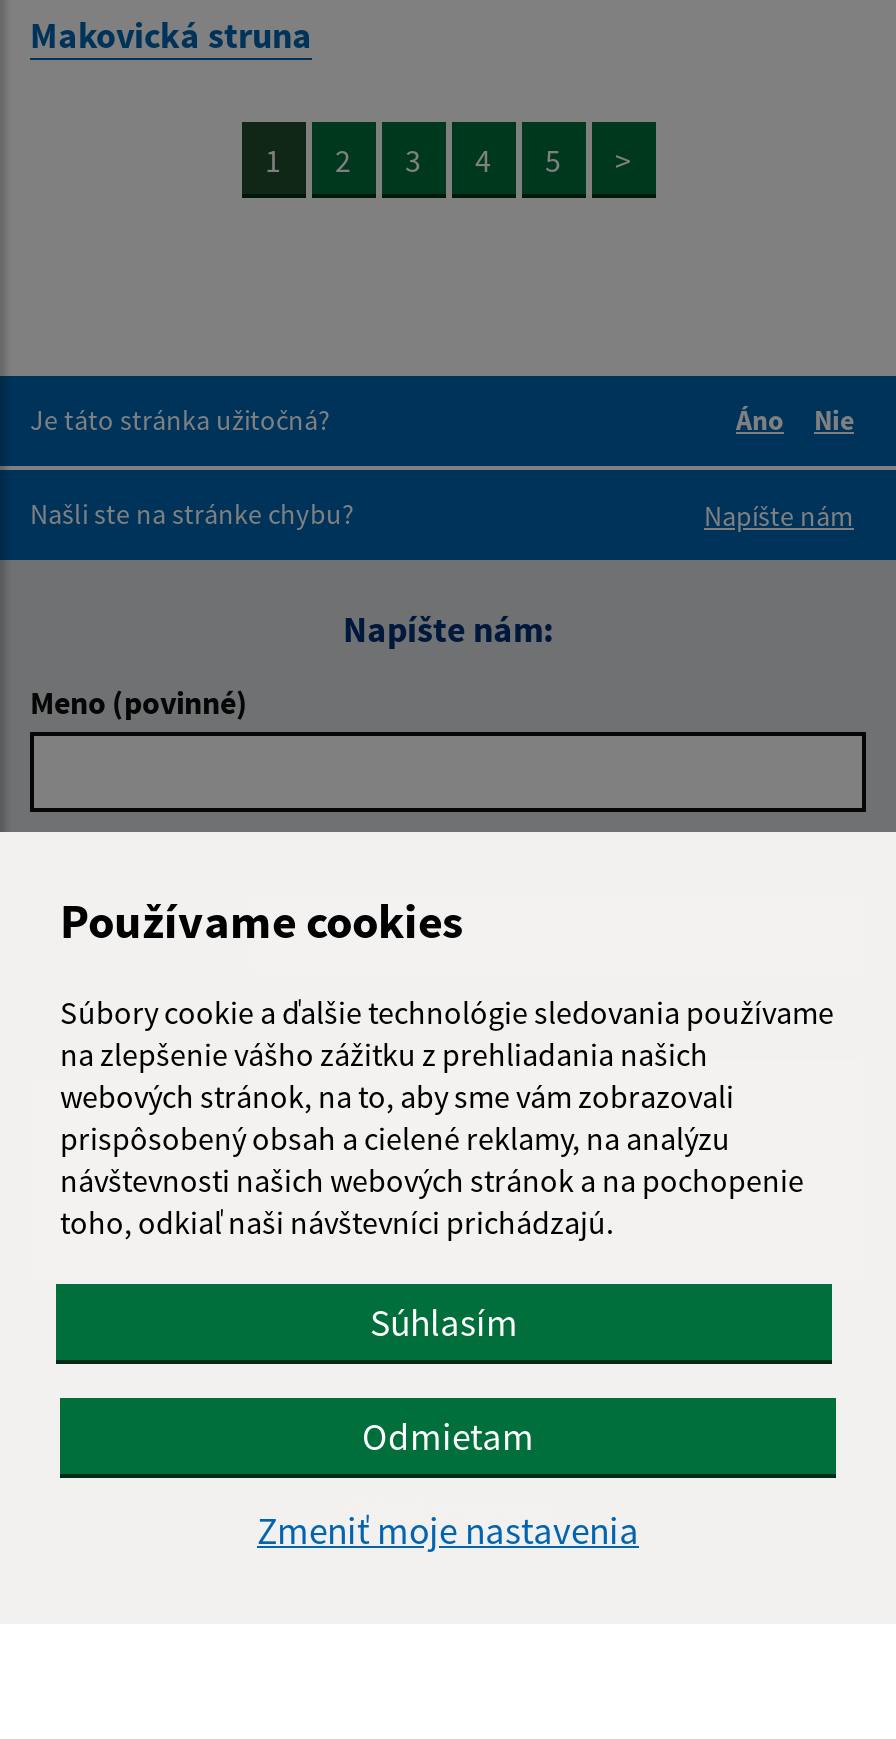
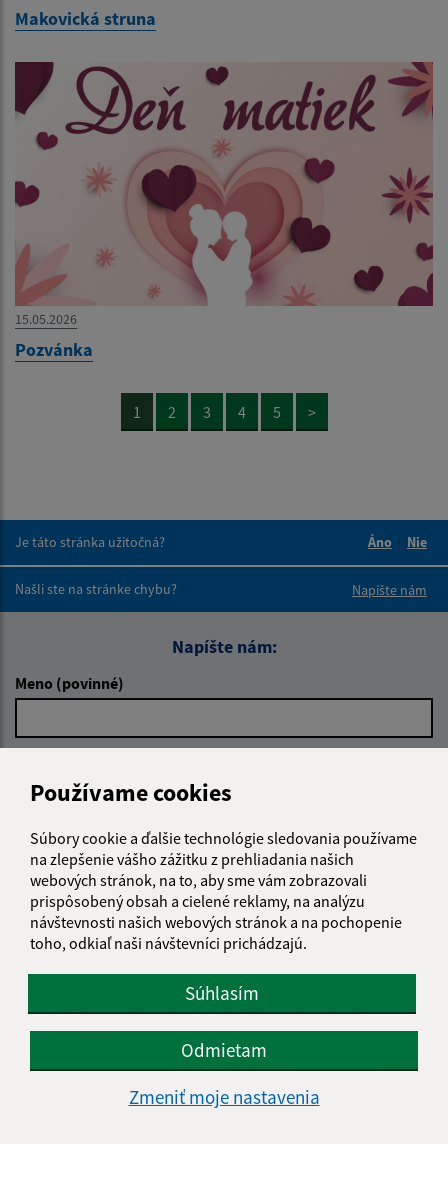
+ [image]
+ 15.05.2026
+ Pozvánka
